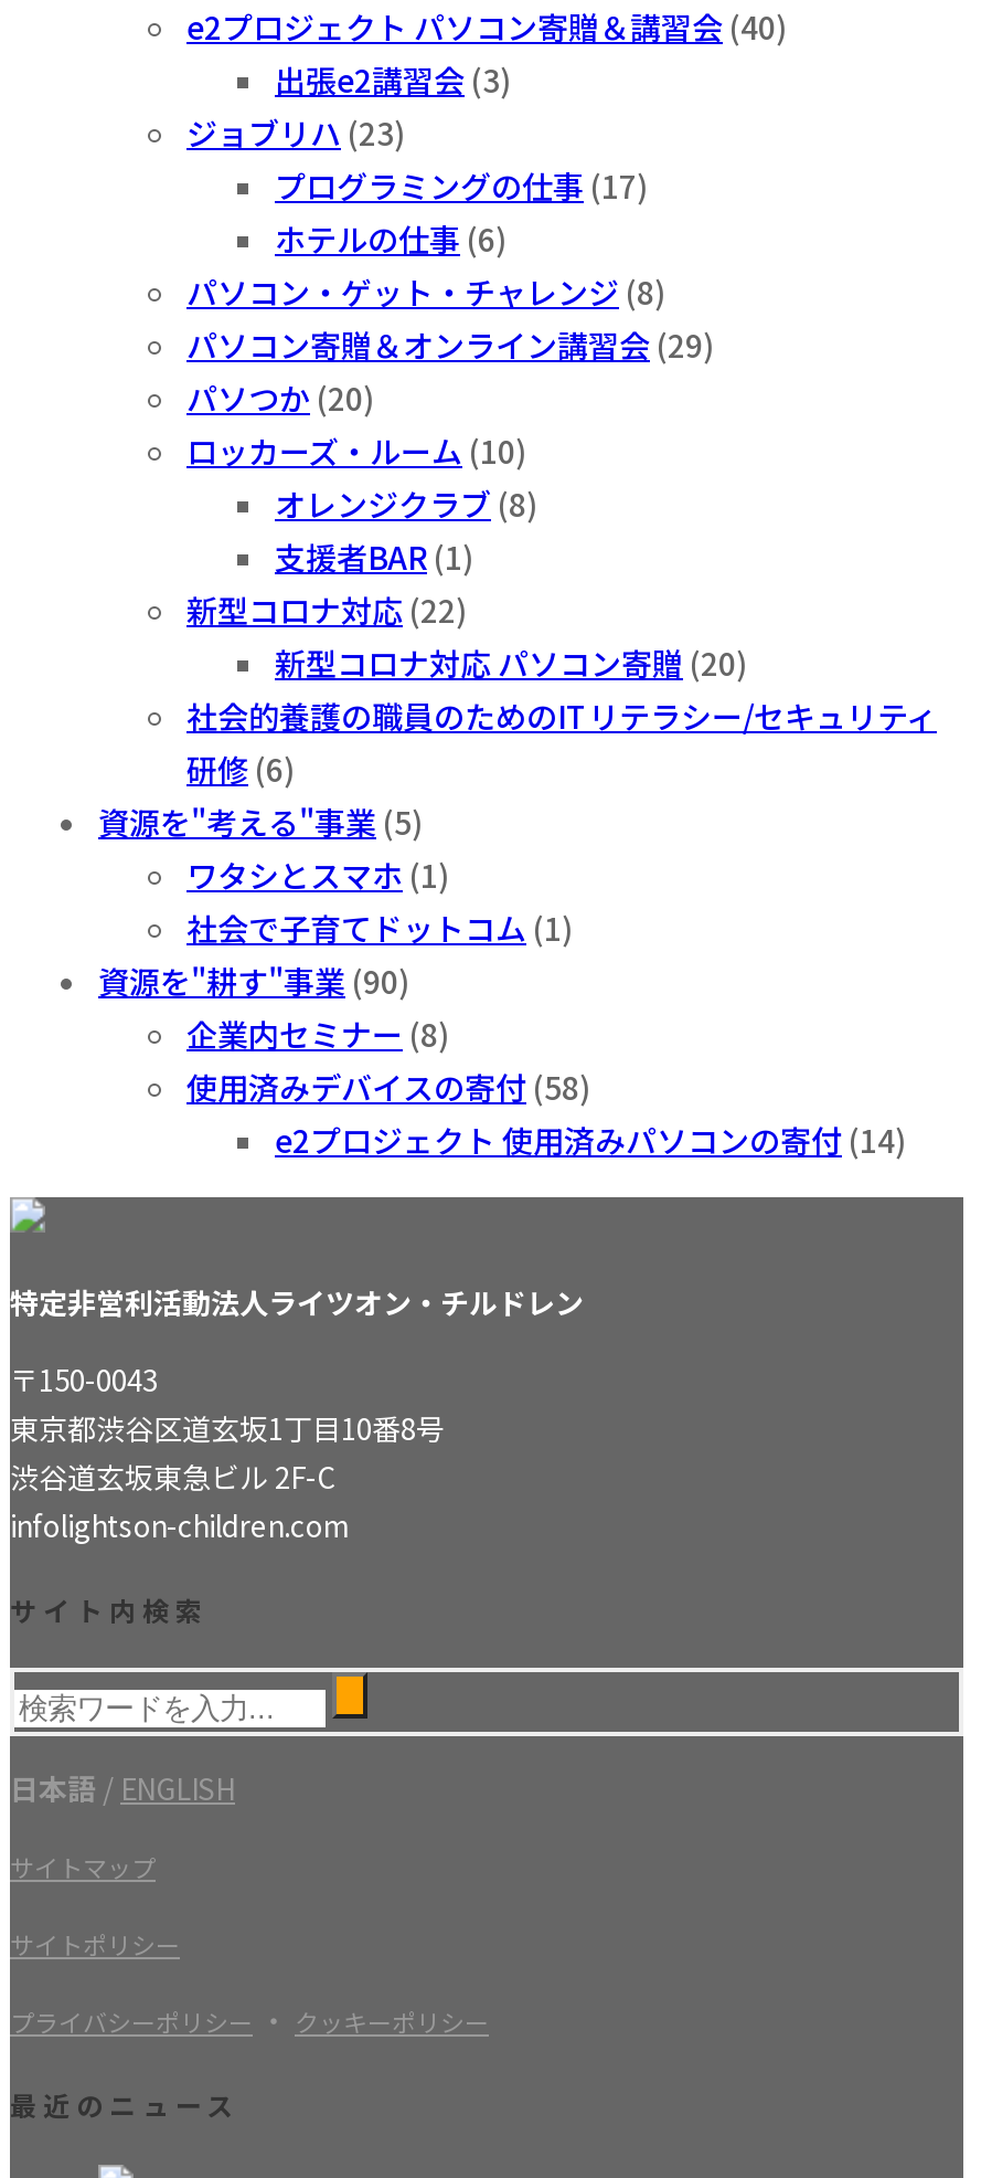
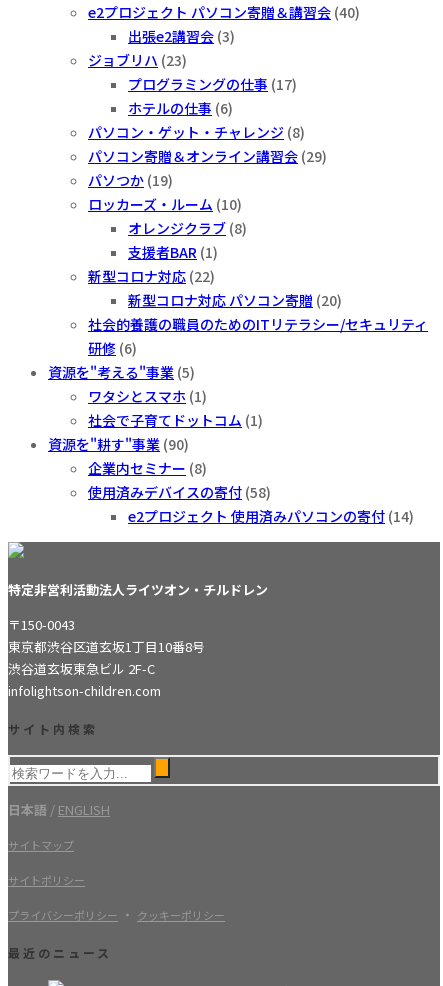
- パソつか(20)
+ パソつか(19)
